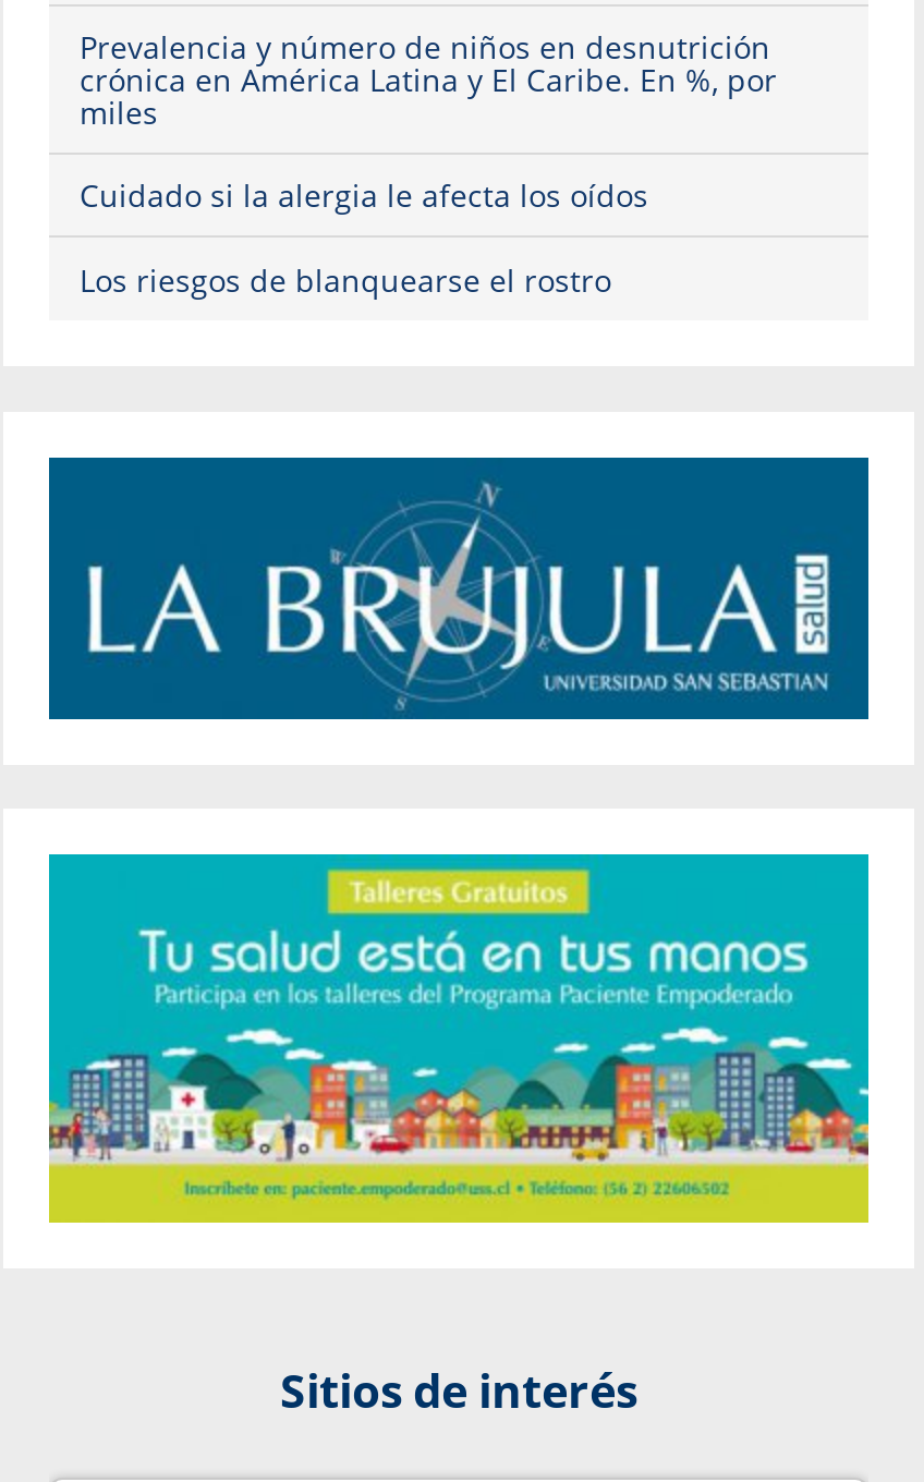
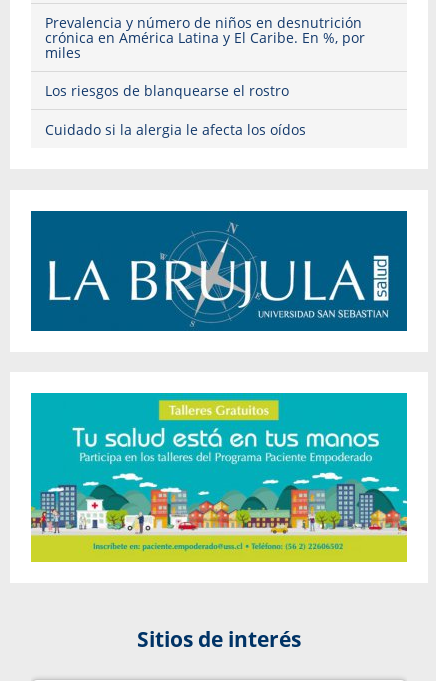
moved down: Cuidado si la alergia le afecta los oídos

moved up: Los riesgos de blanquearse el rostro
